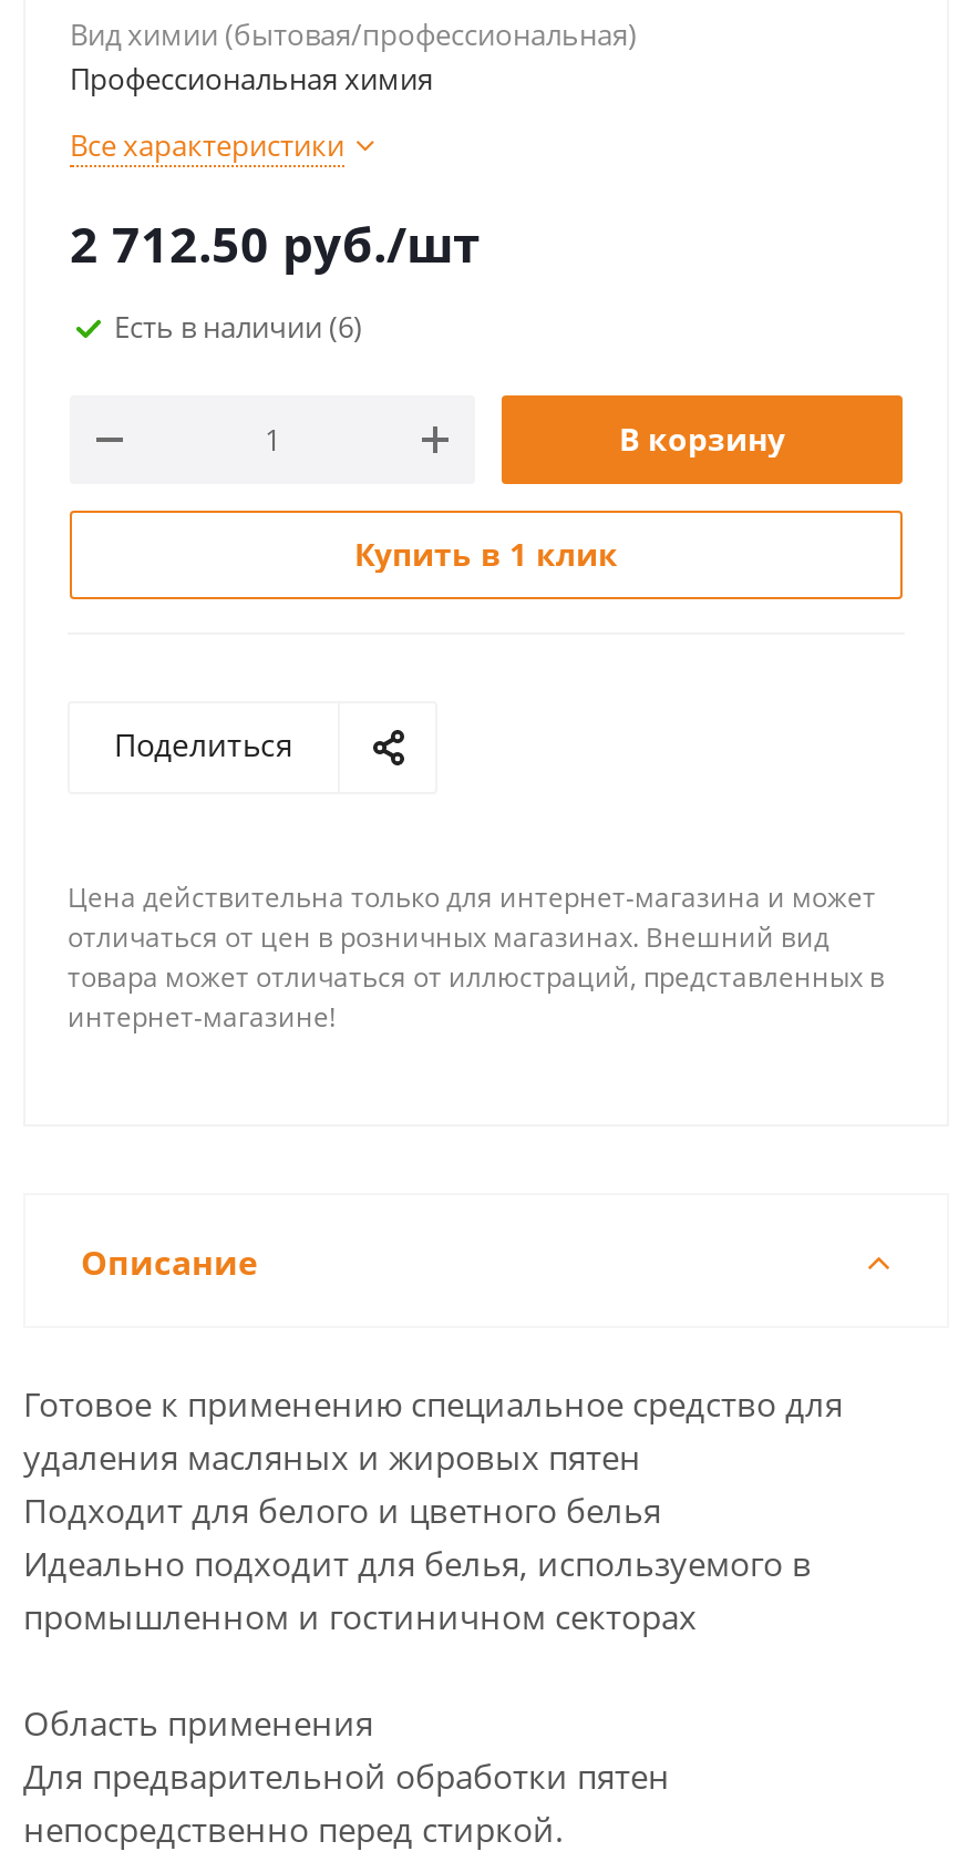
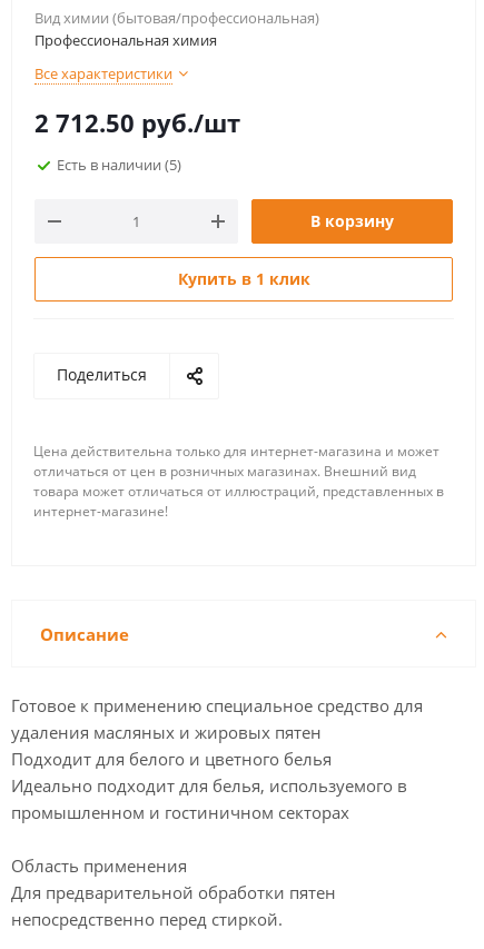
- Есть в наличии (6)
+ Есть в наличии (5)
